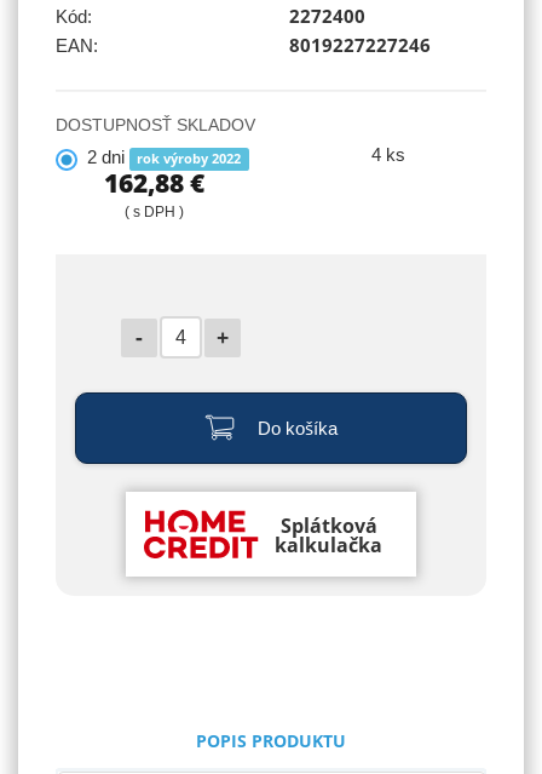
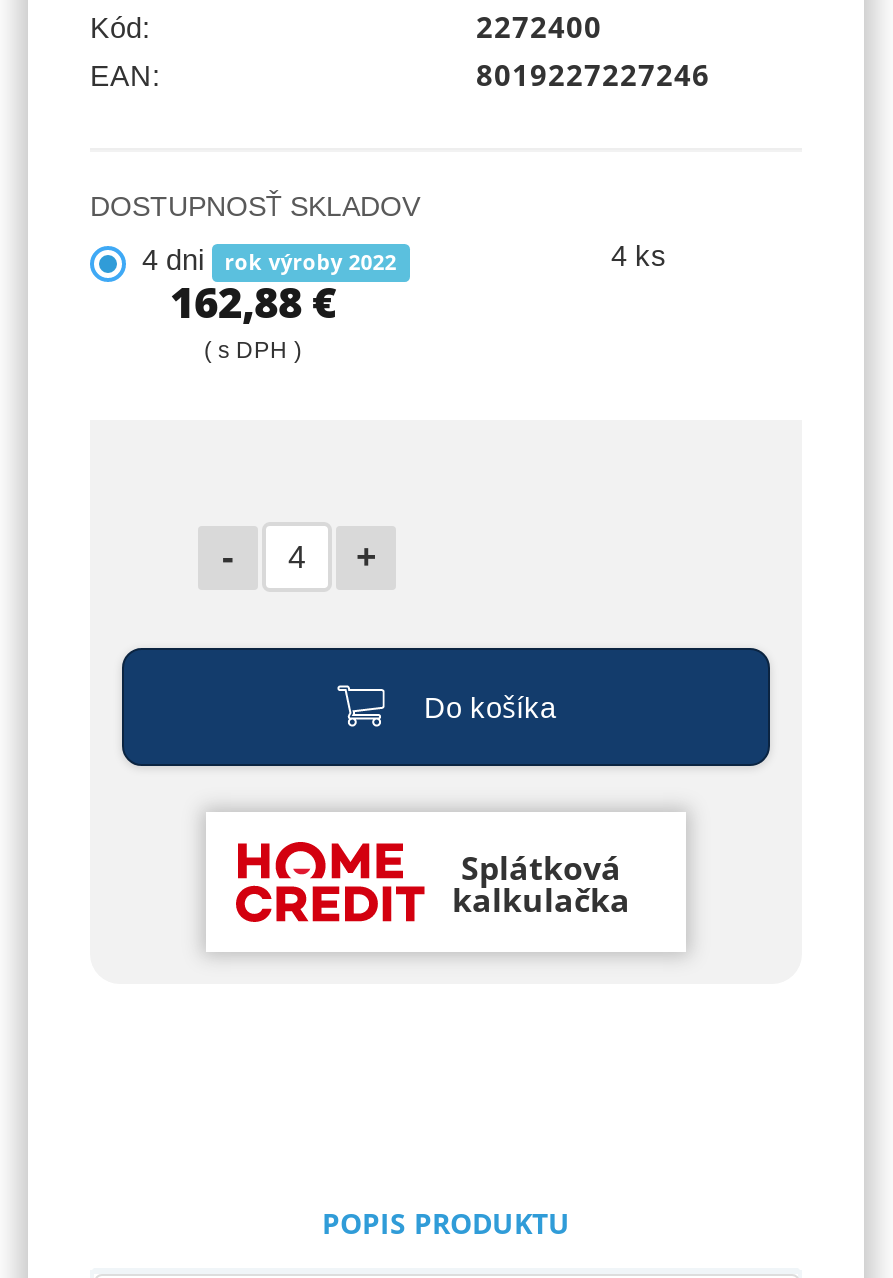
- 2 dni rok výroby 2022
+ 4 dni rok výroby 2022
